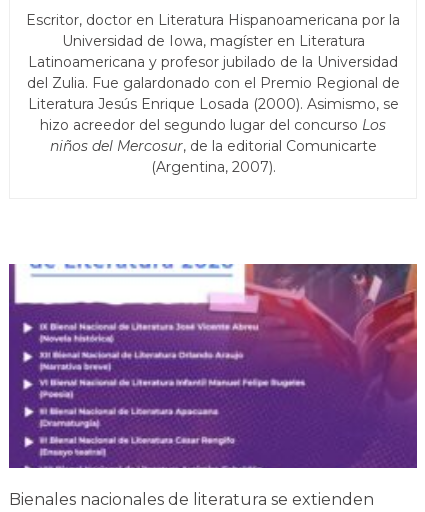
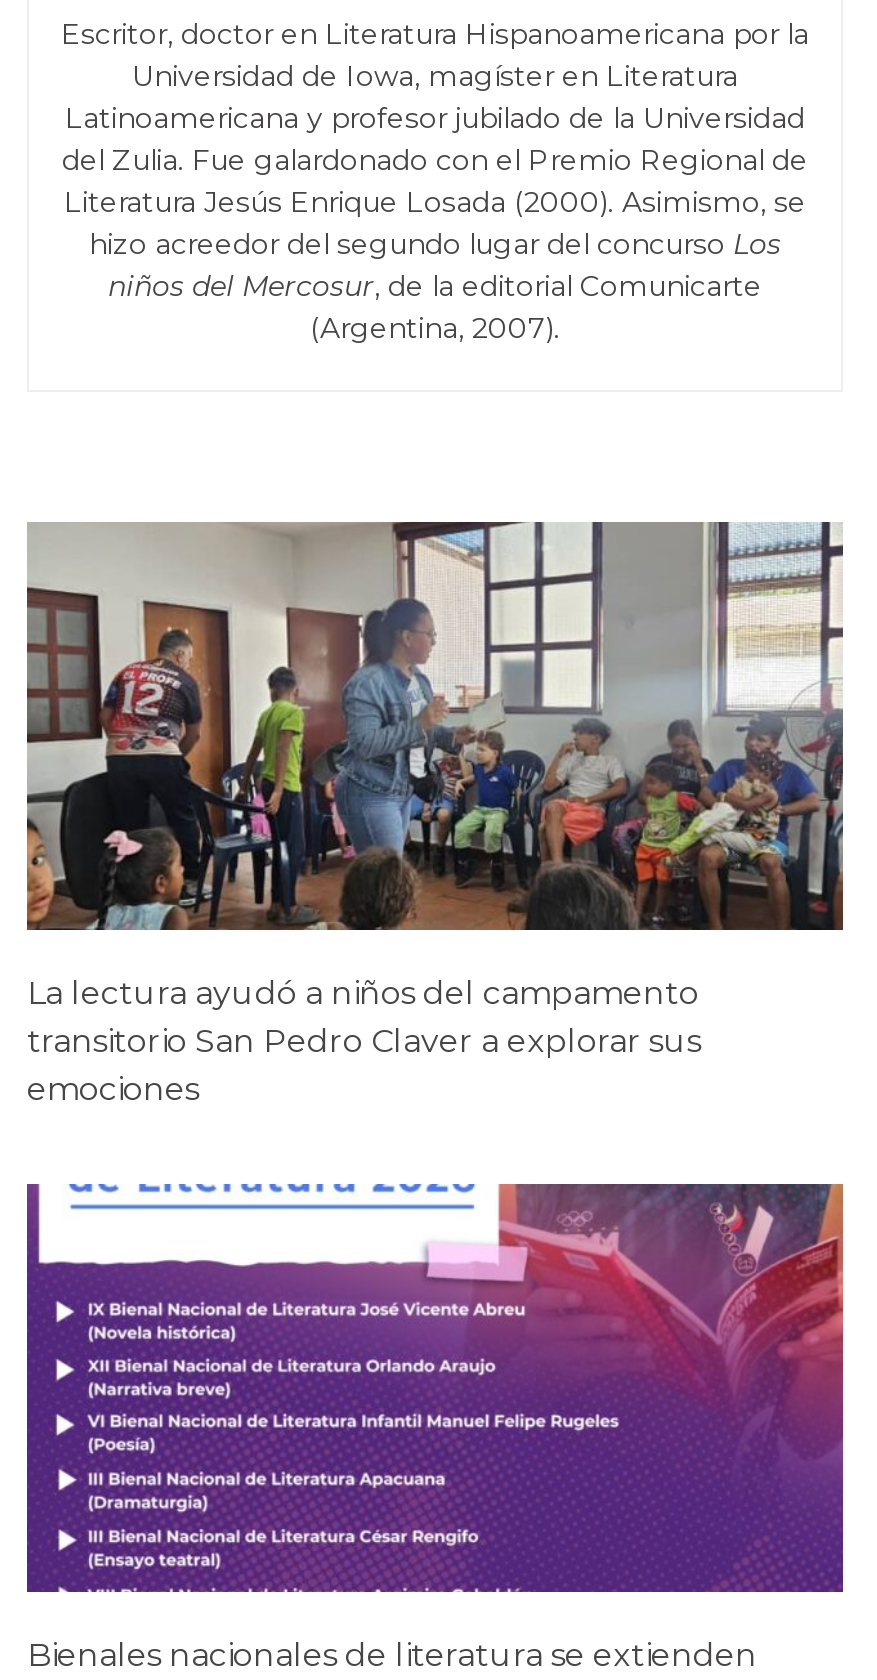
+ [image]
+ La lectura ayudó a niños del campamento
+ transitorio San Pedro Claver a explorar sus
+ emociones
